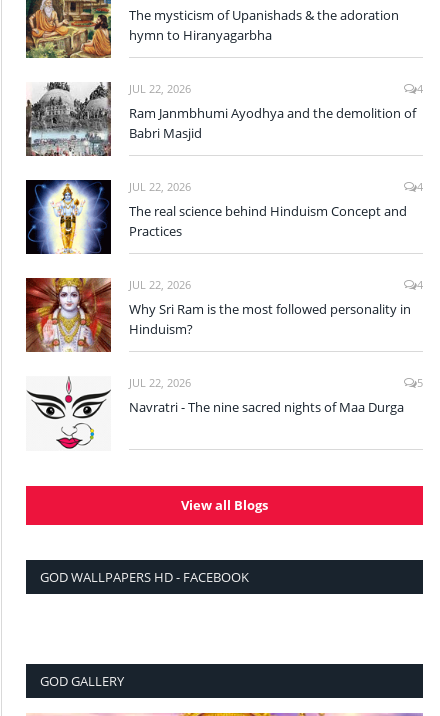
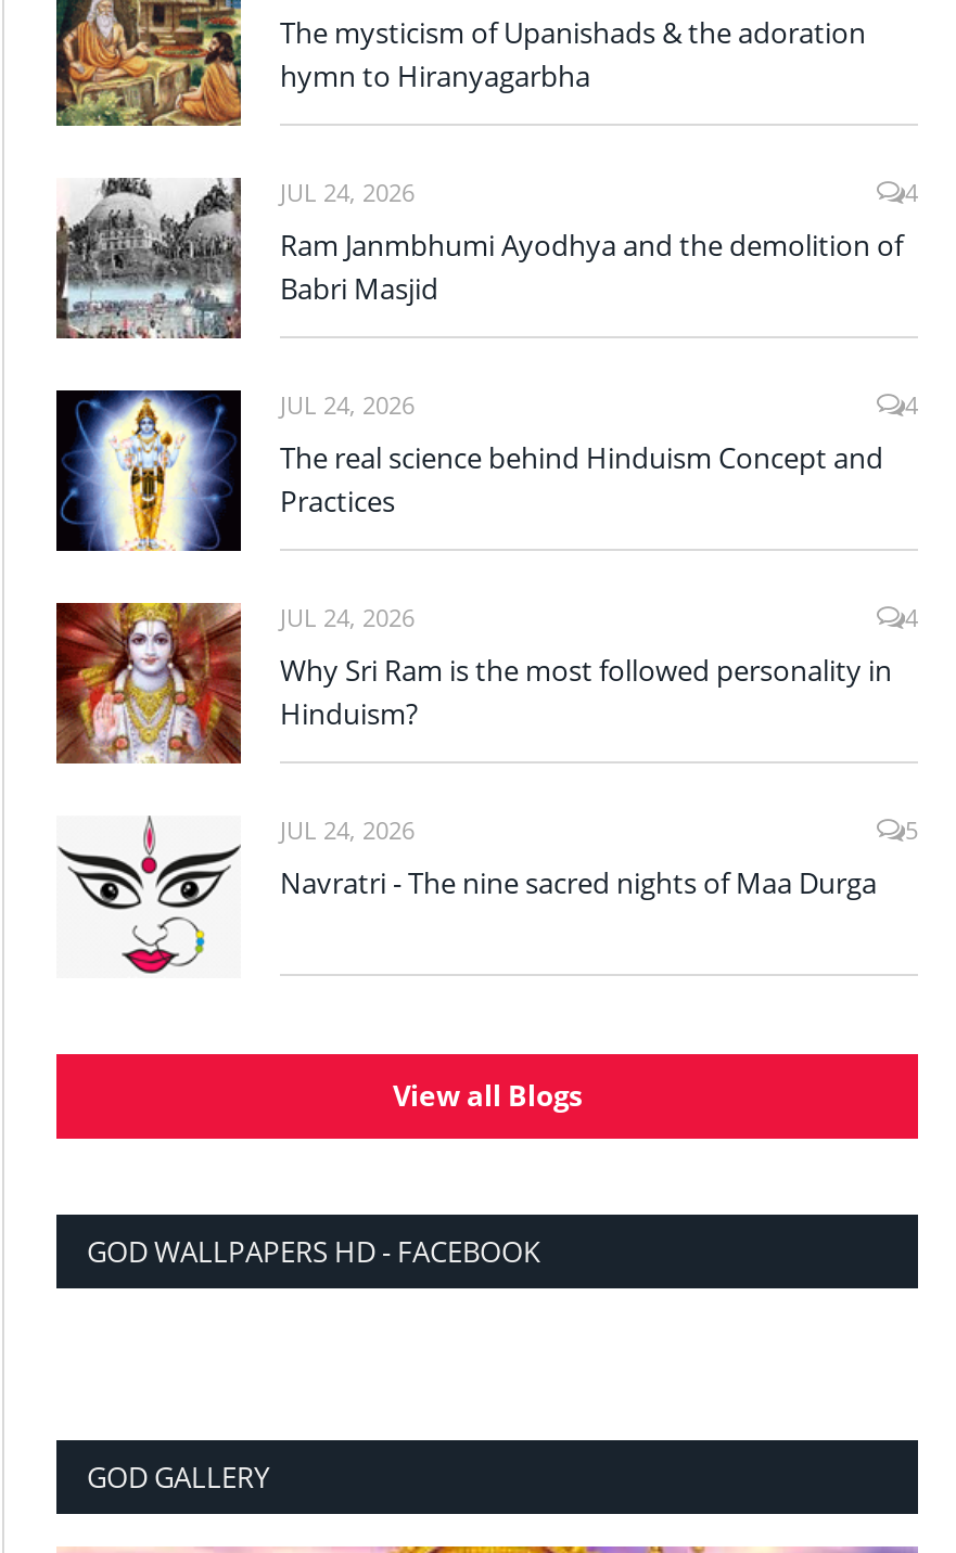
- JUL 22, 2026
+ JUL 24, 2026

- JUL 22, 2026
+ JUL 24, 2026

- JUL 22, 2026
+ JUL 24, 2026

- JUL 22, 2026
+ JUL 24, 2026
